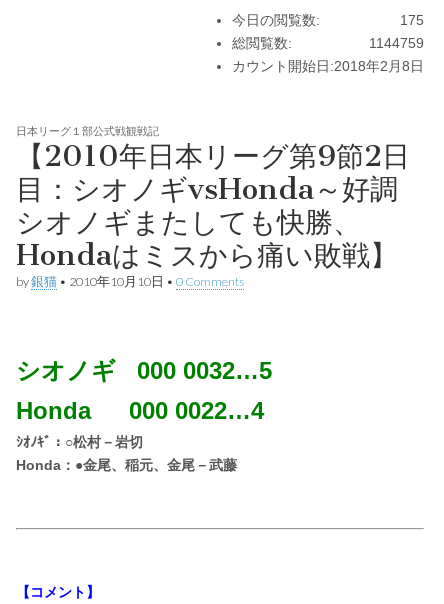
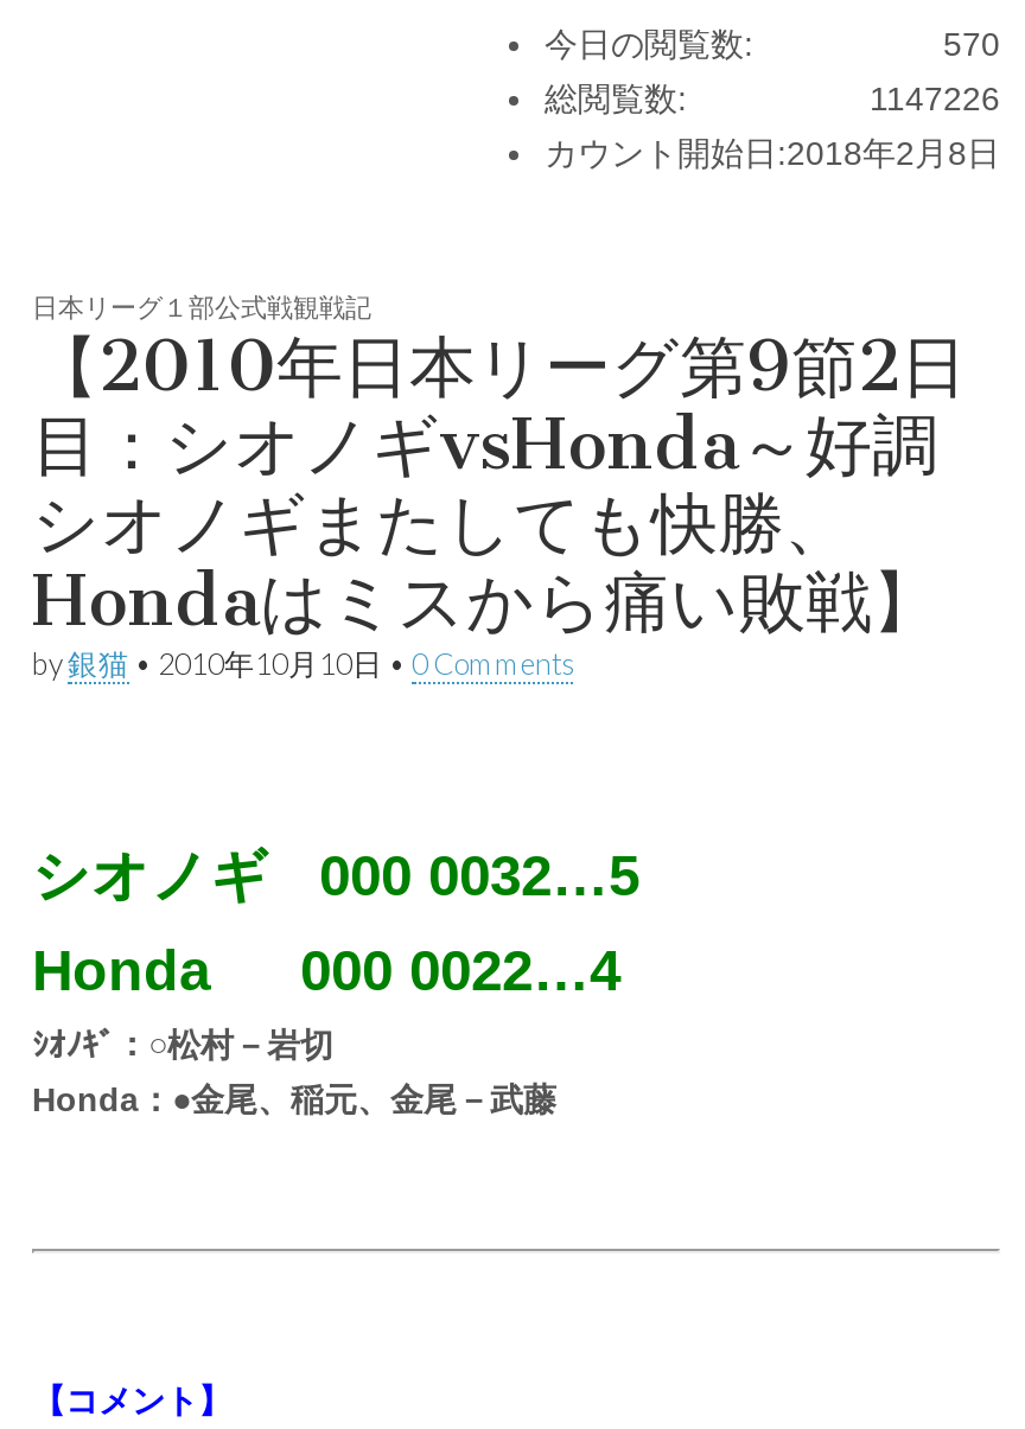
- 175
+ 570

- 1144759
+ 1147226
